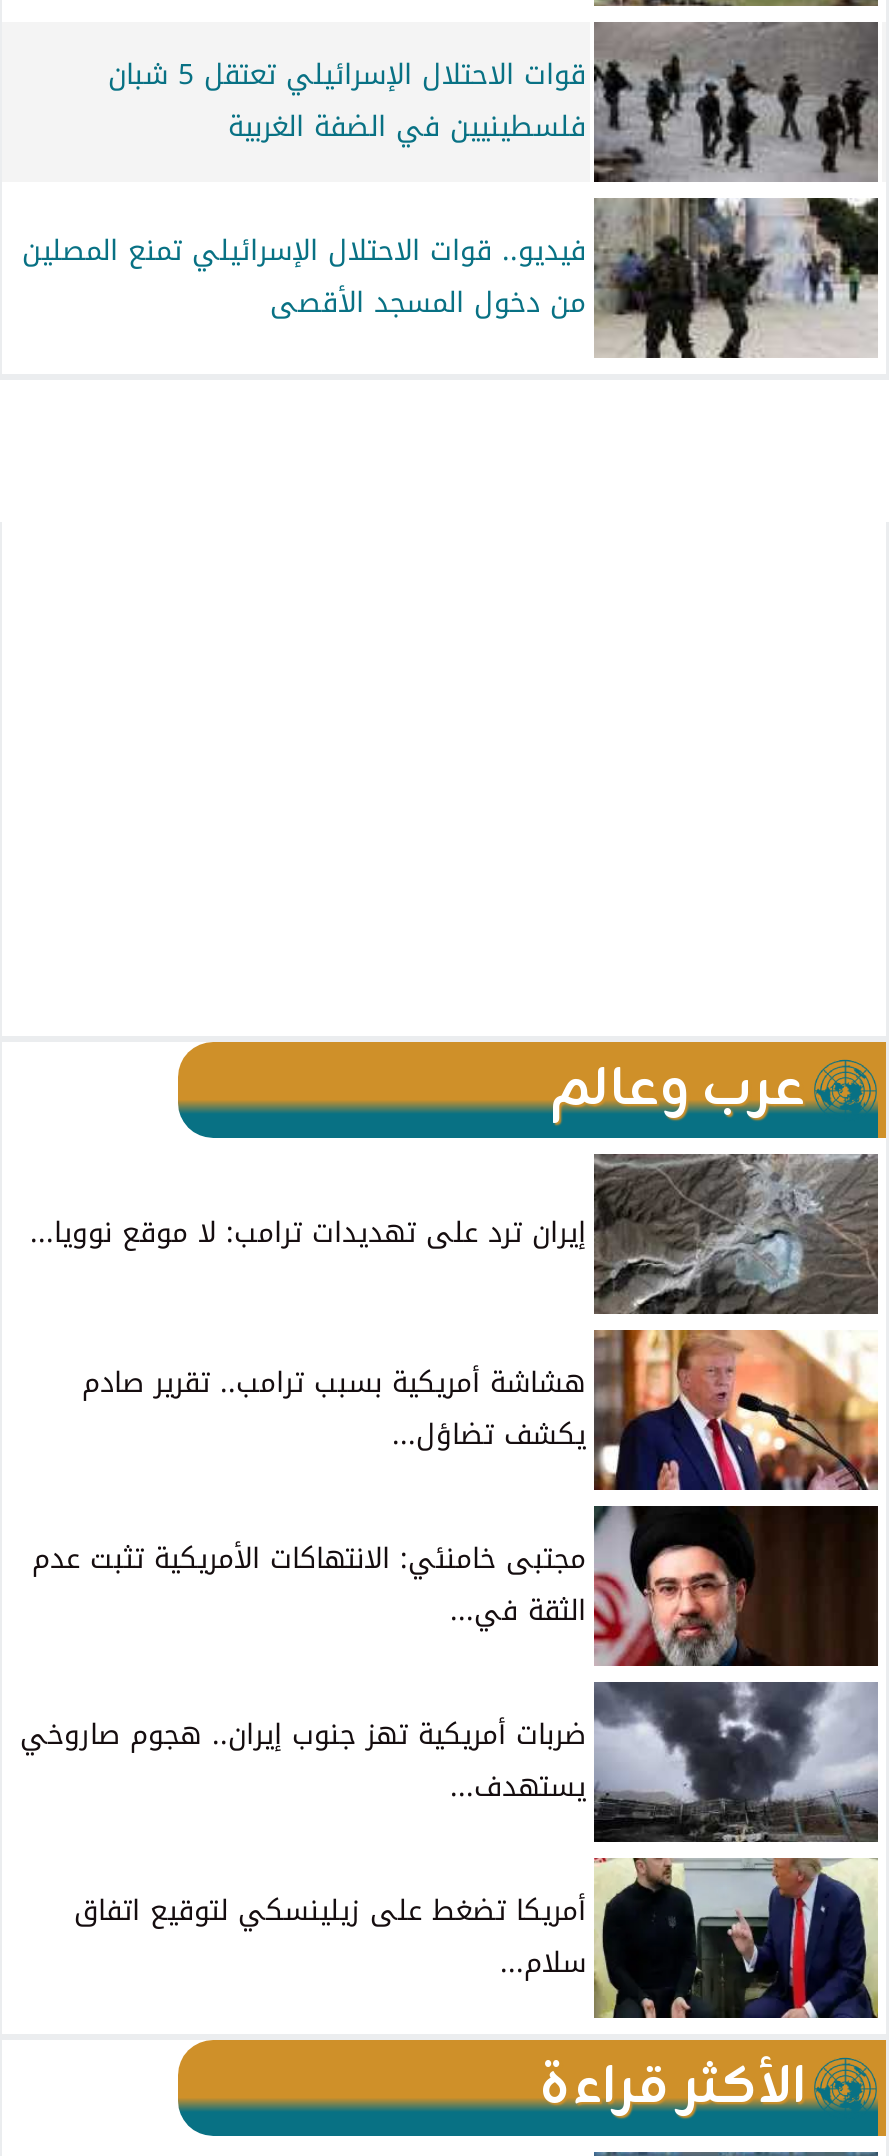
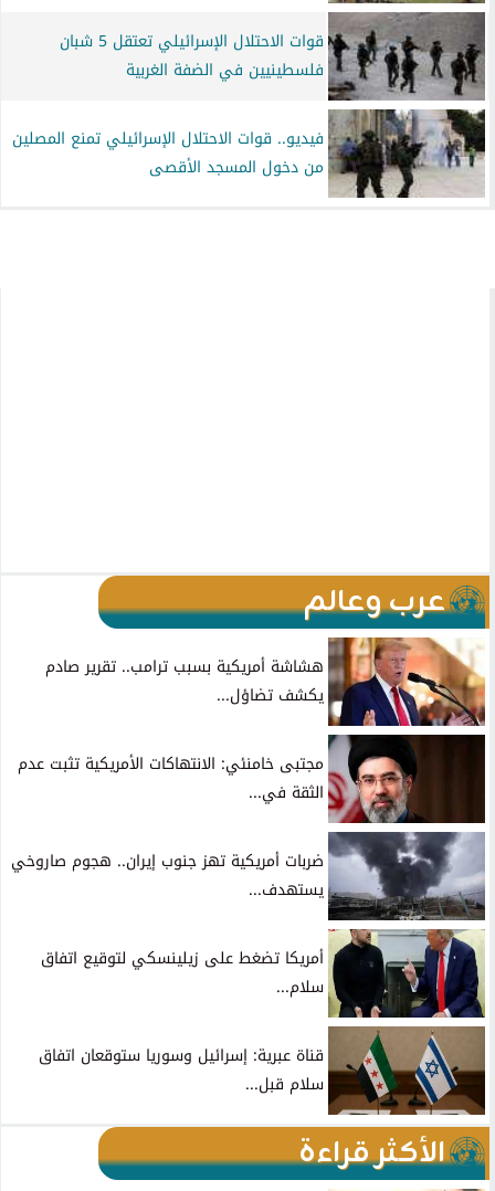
- [image]
- إيران ترد على تهديدات ترامب: لا موقع نوويا...

moved up: هشاشة أمريكية بسبب ترامب.. تقرير صادم | يكشف تضاؤل... | مجتبى خامنئي: الانتهاكات الأمريكية تثبت عدم | الثقة في... | ضربات أمريكية تهز جنوب إيران.. هجوم صاروخي | يستهدف... | أمريكا تضغط على زيلينسكي لتوقيع اتفاق | سلام...

+ [image]
+ قناة عبرية: إسرائيل وسوريا ستوقعان اتفاق
+ سلام قبل...
